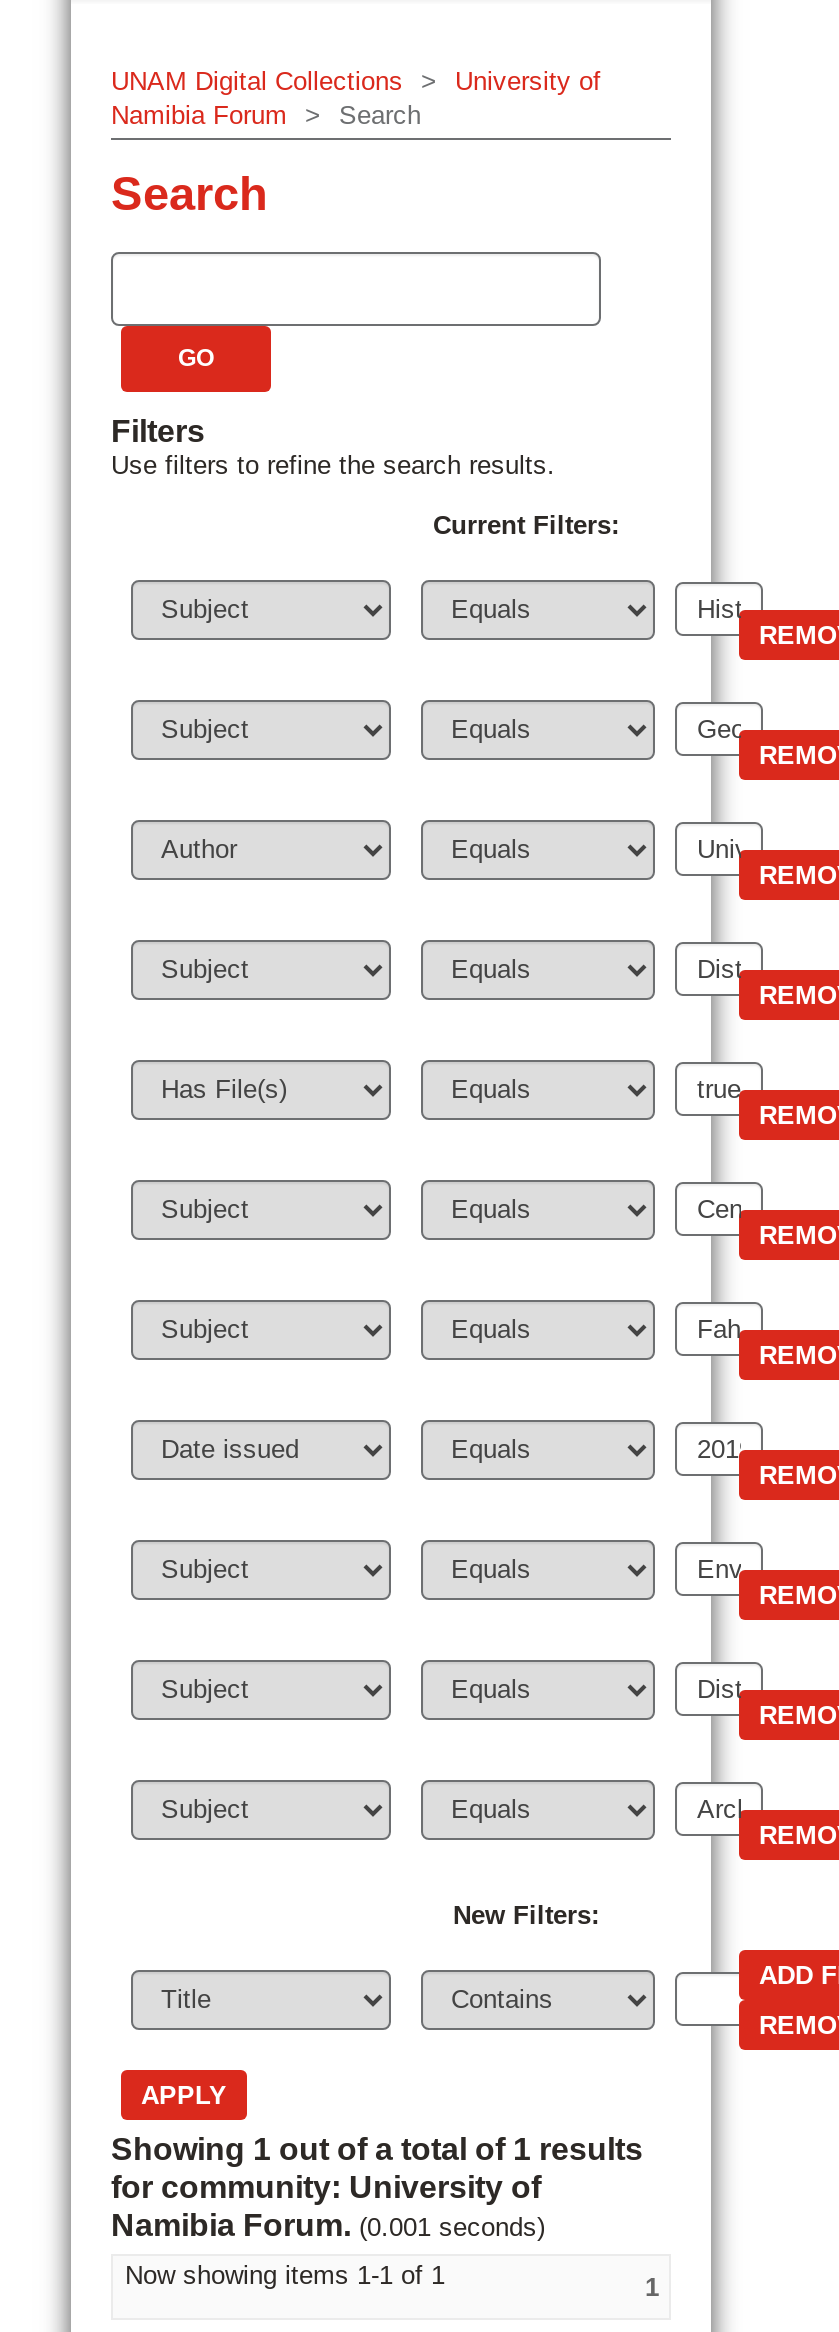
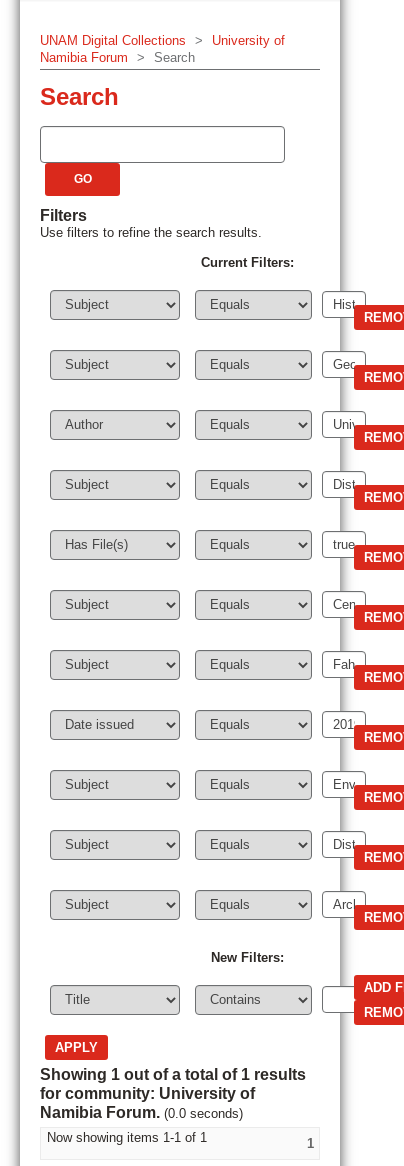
- Namibia Forum. (0.001 seconds)
+ Namibia Forum. (0.0 seconds)
